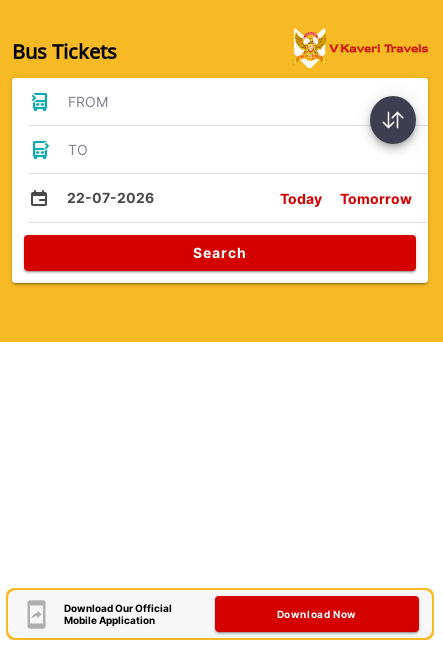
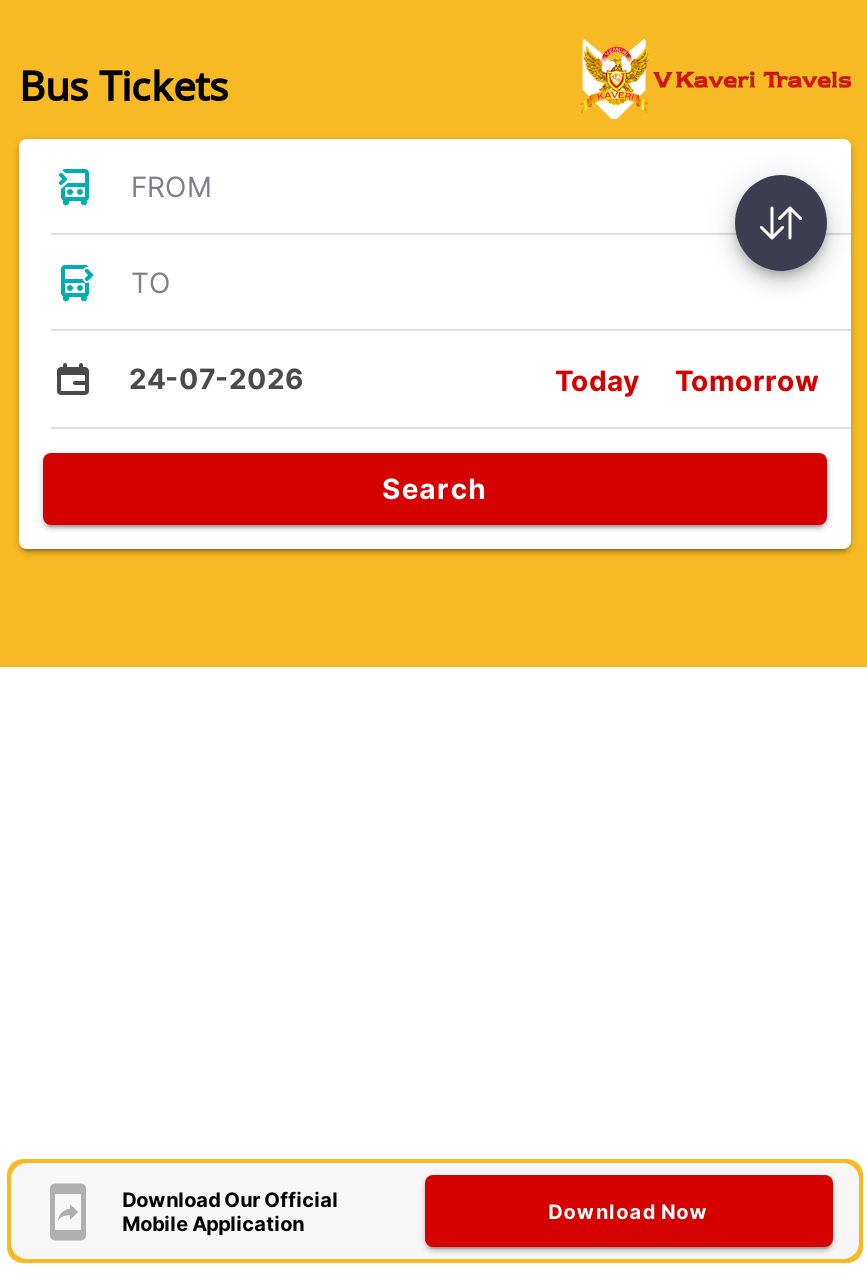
- 22-07-2026
+ 24-07-2026
